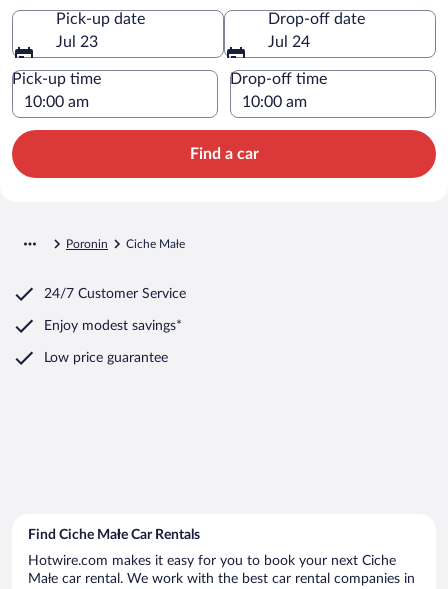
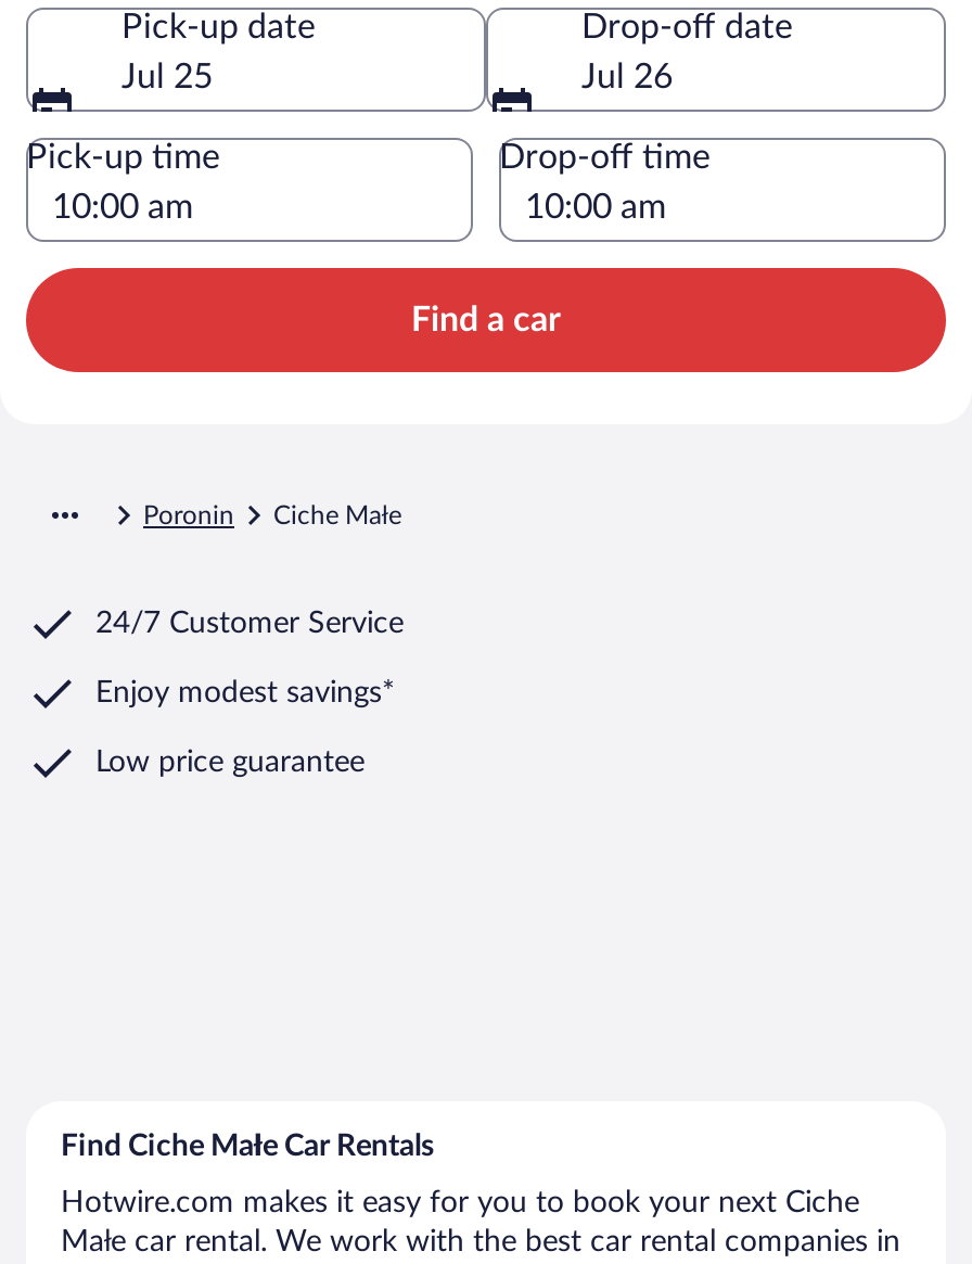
- Jul 23
+ Jul 25

- Jul 24
+ Jul 26
